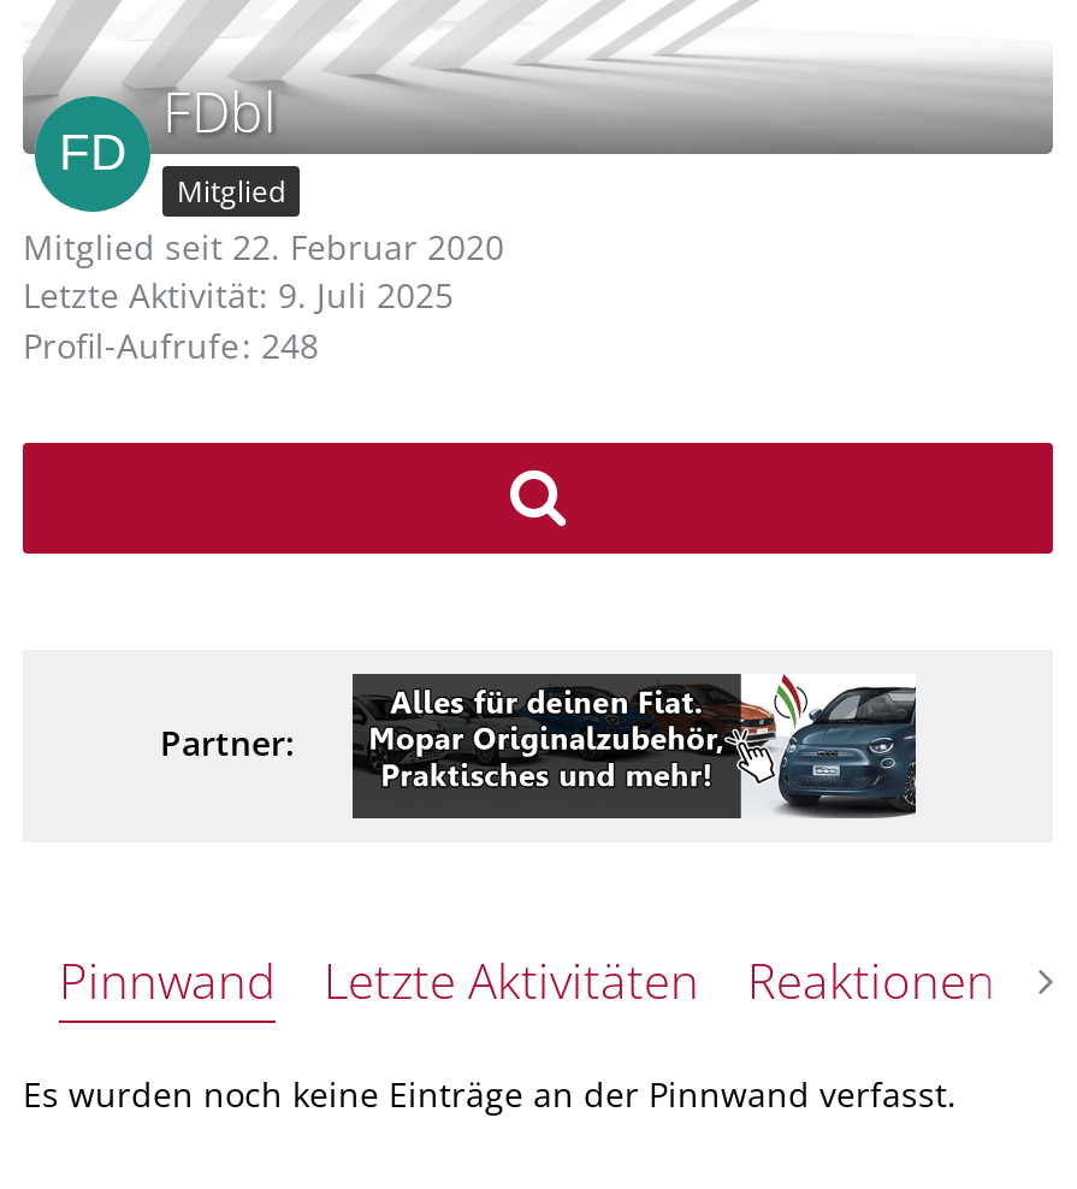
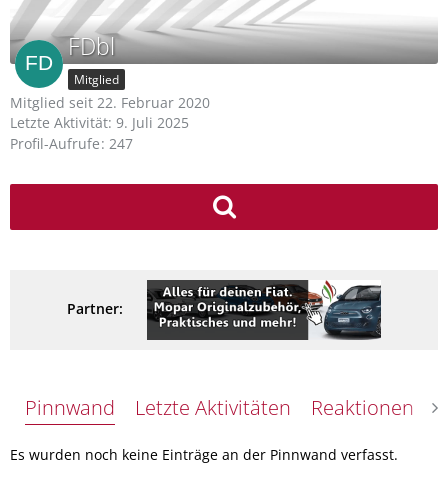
- Profil-Aufrufe 248
+ Profil-Aufrufe 247
